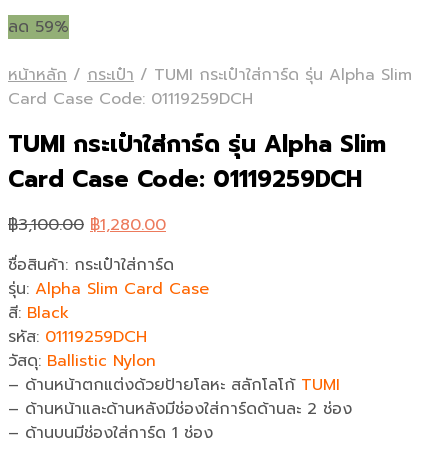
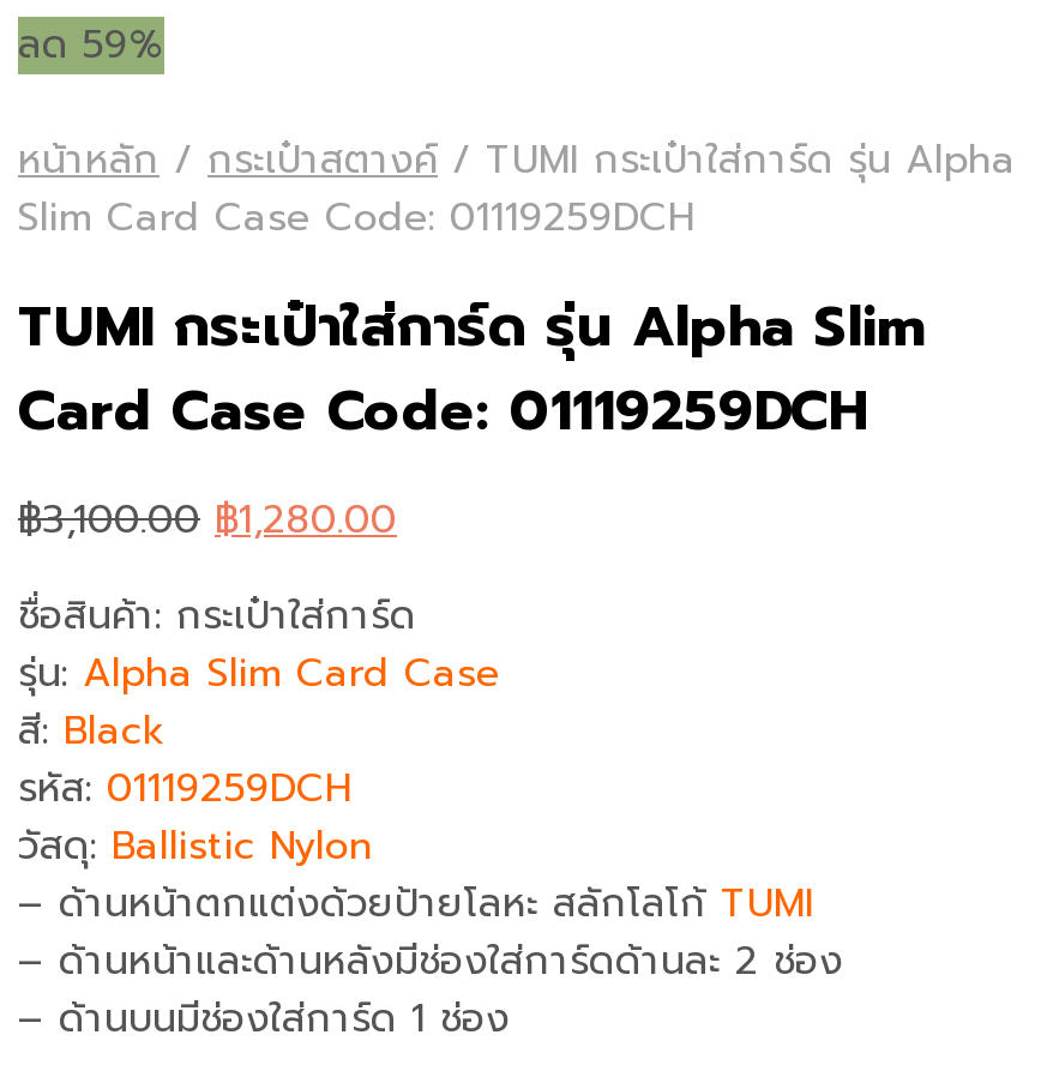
- หน้าหลัก / กระเป๋า / TUMI กระเป๋าใส่การ์ด รุ่น Alpha Slim
- Card Case Code: 01119259DCH
+ หน้าหลัก / กระเป๋าสตางค์ / TUMI กระเป๋าใส่การ์ด รุ่น Alpha
+ Slim Card Case Code: 01119259DCH
